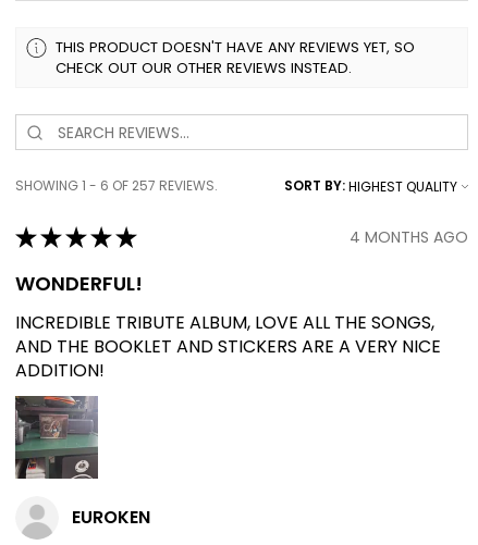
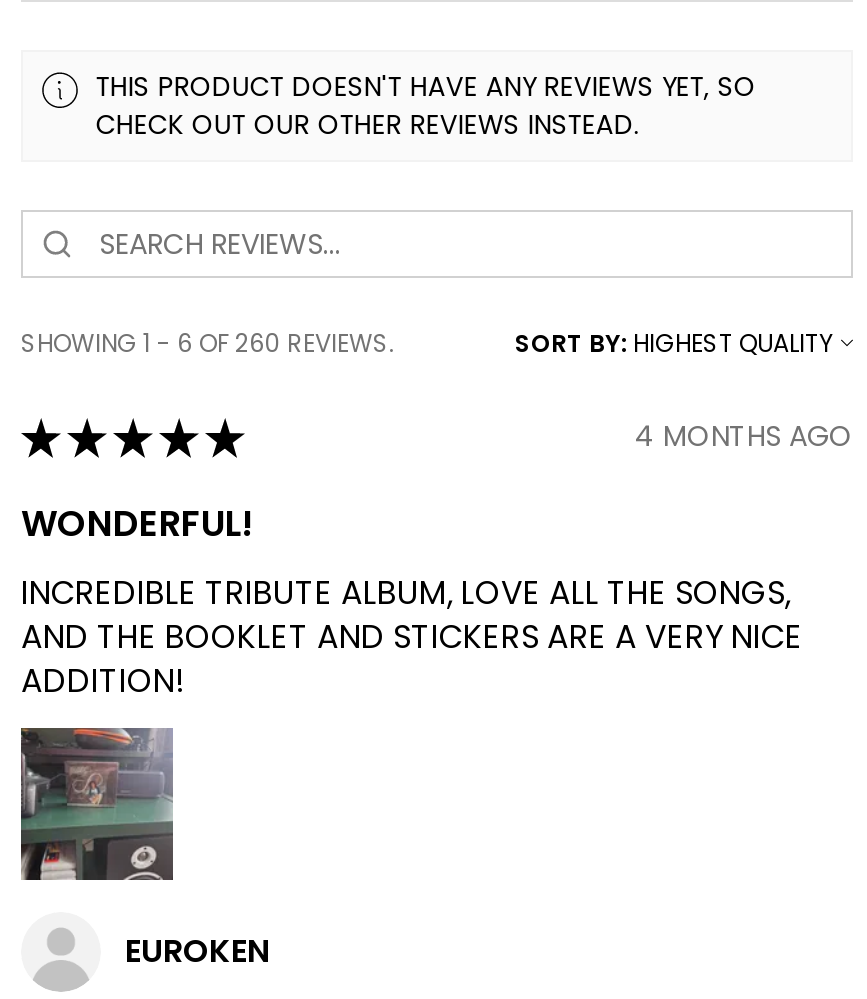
- SHOWING 1 - 6 OF 257 REVIEWS.
+ SHOWING 1 - 6 OF 260 REVIEWS.
